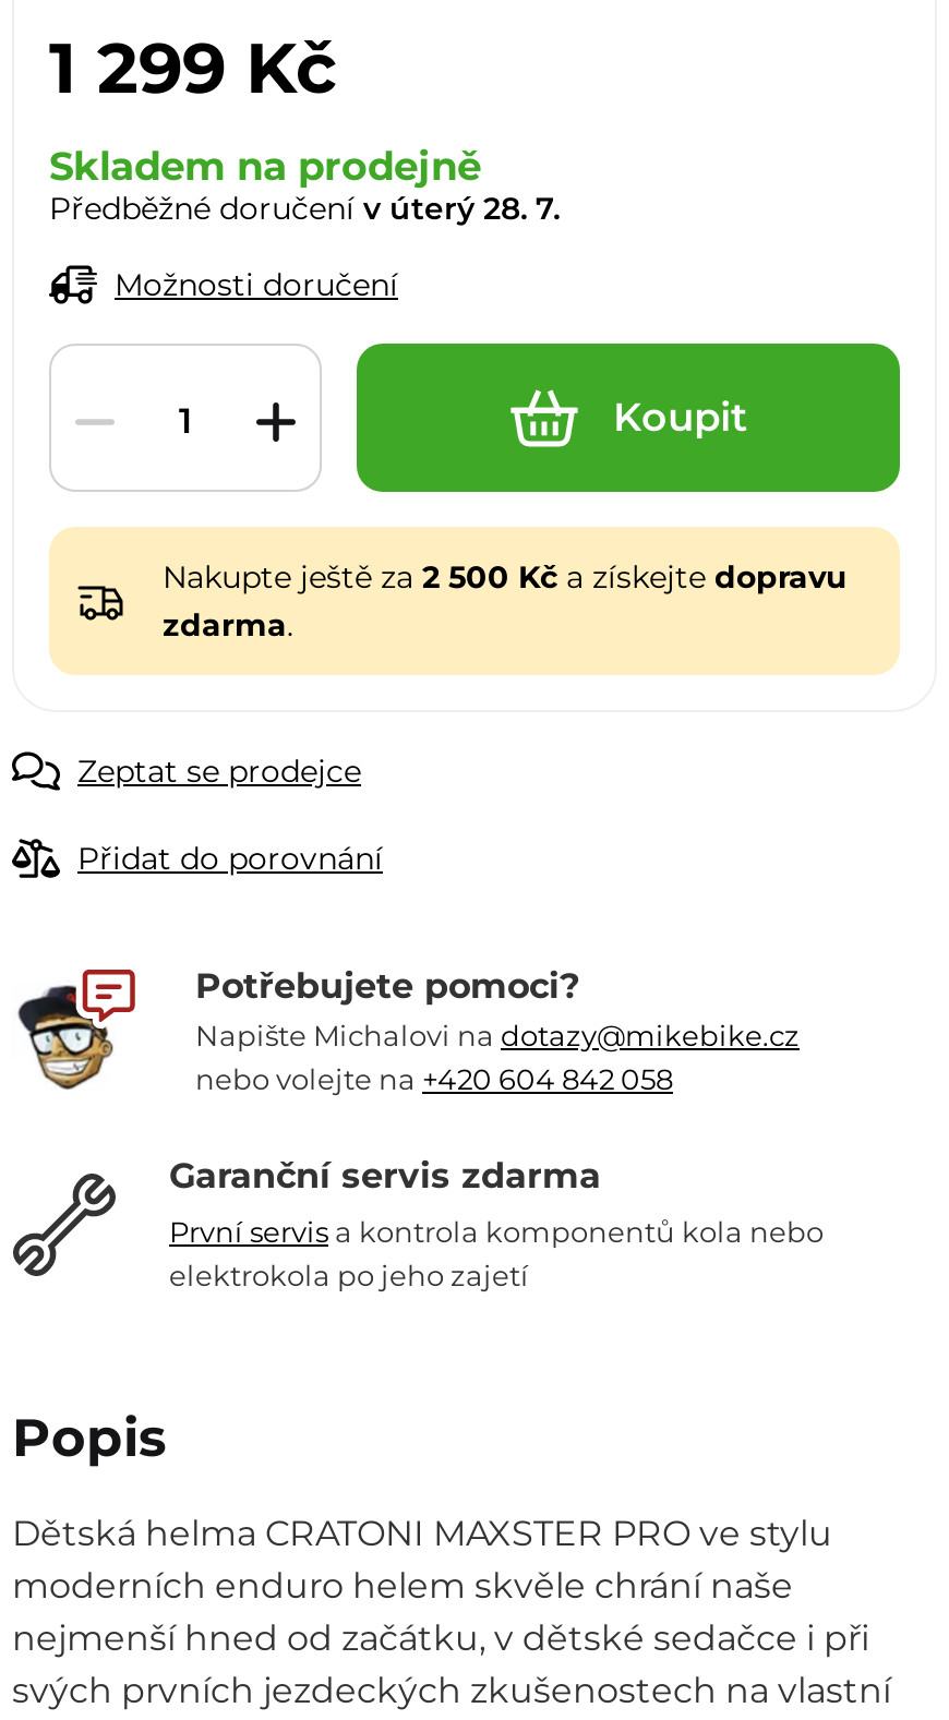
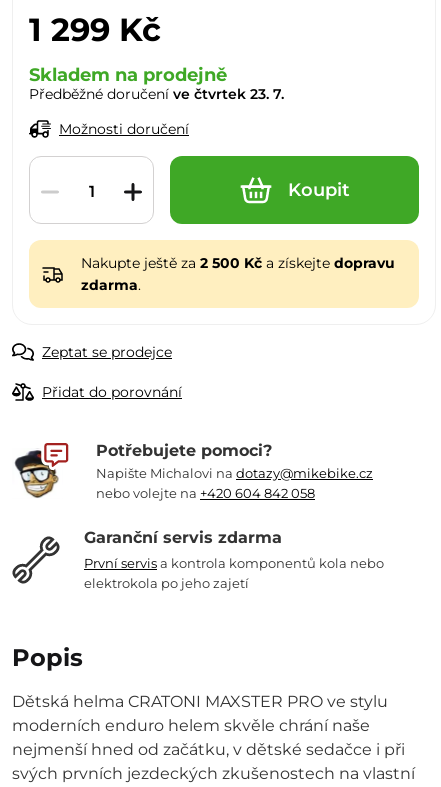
- Předběžné doručení v úterý 28. 7.
+ Předběžné doručení ve čtvrtek 23. 7.
